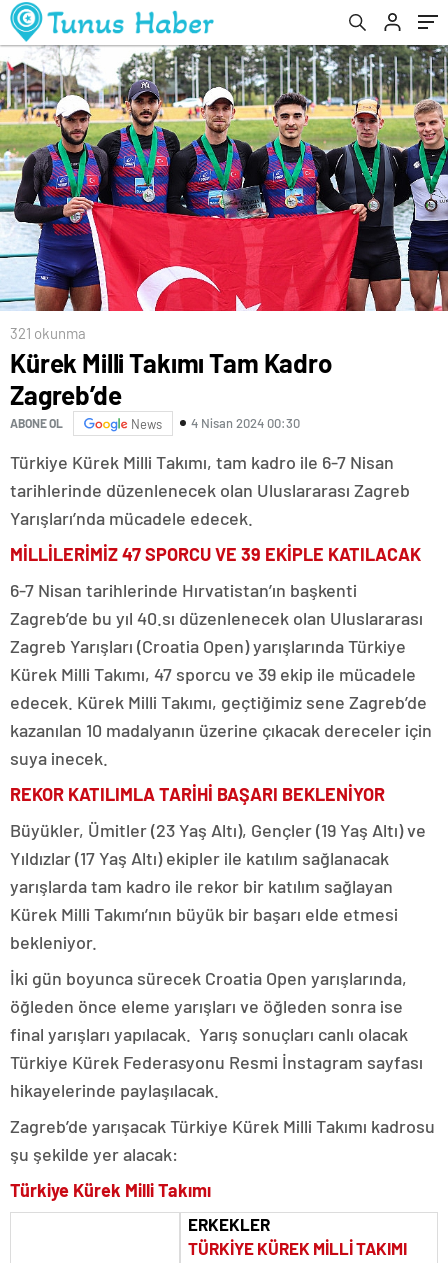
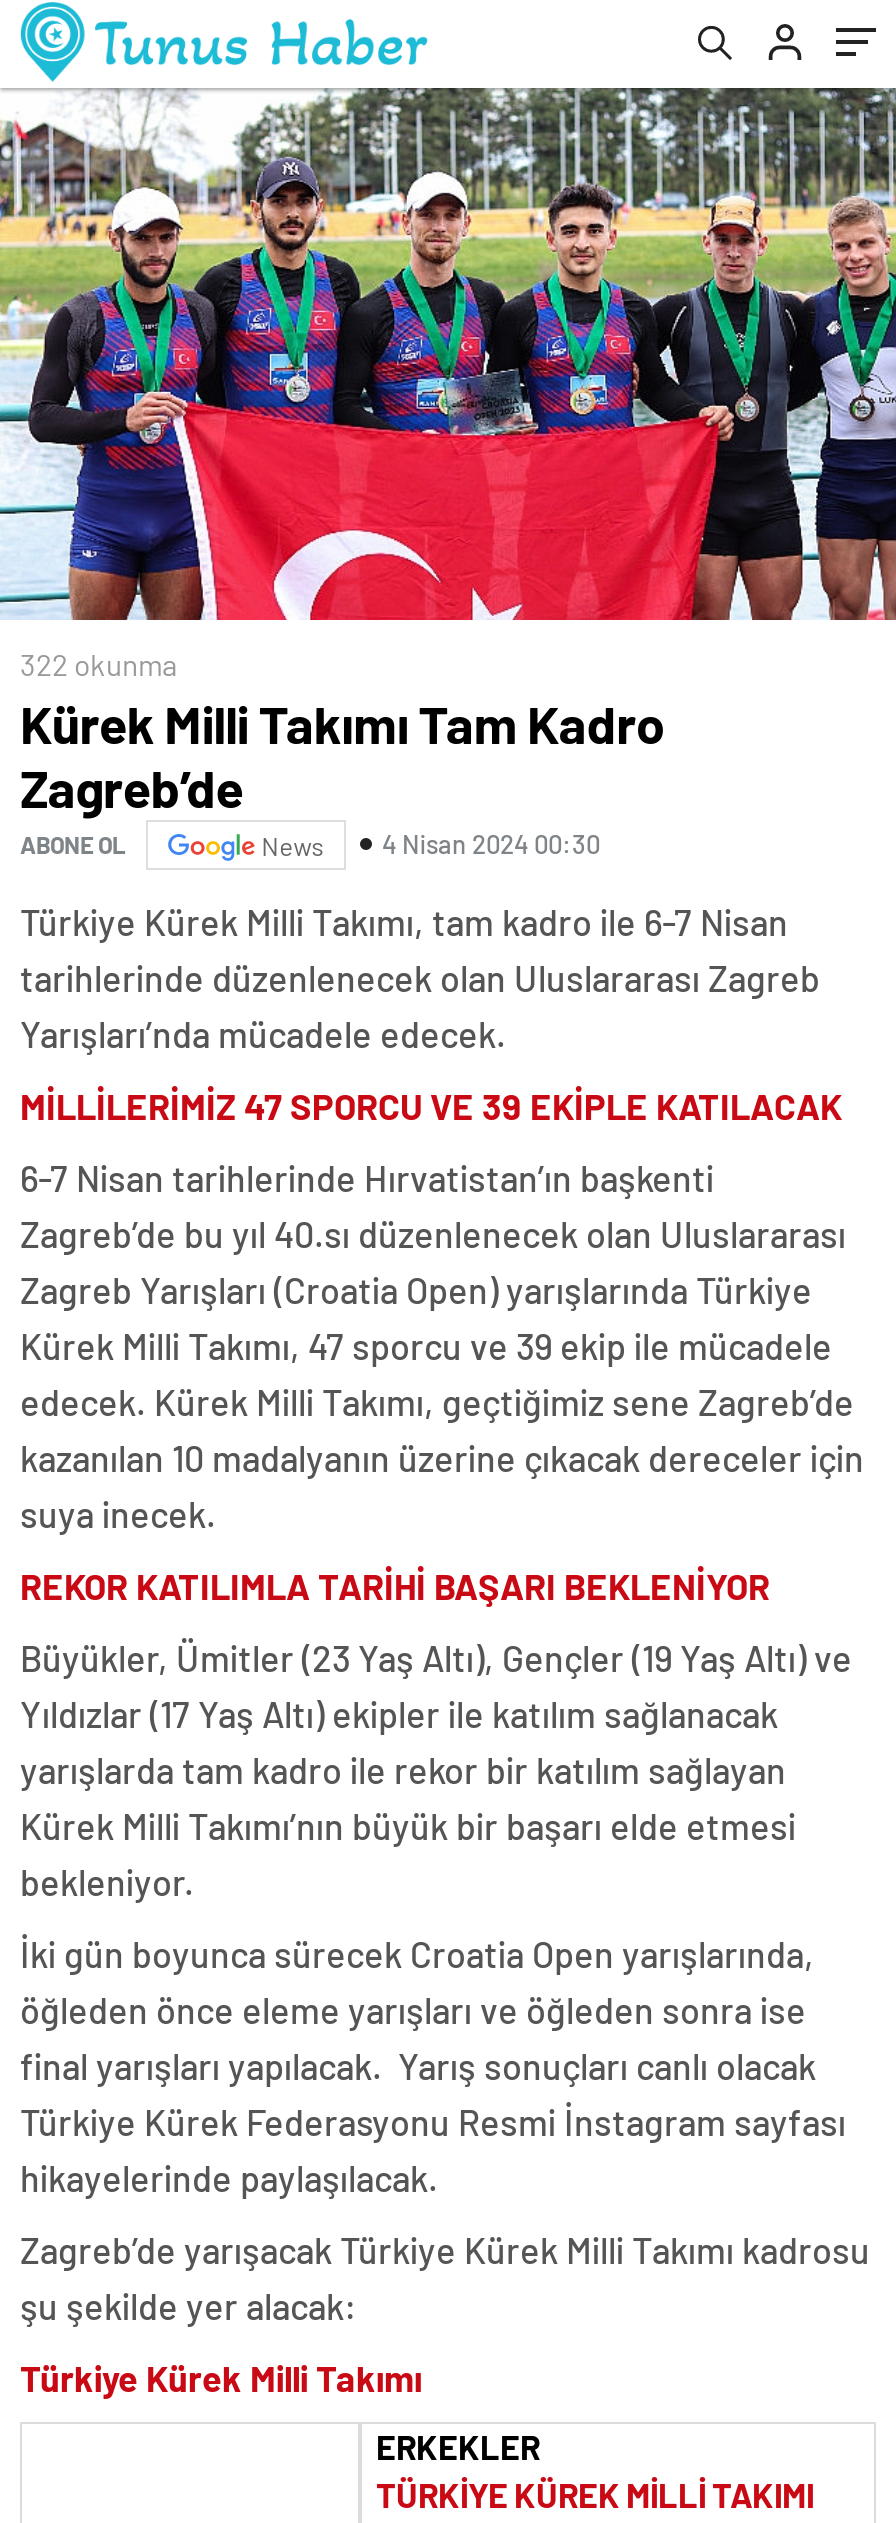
- 321 okunma
+ 322 okunma
